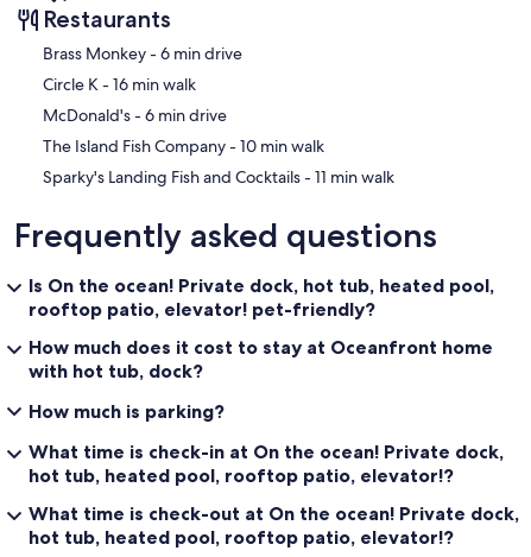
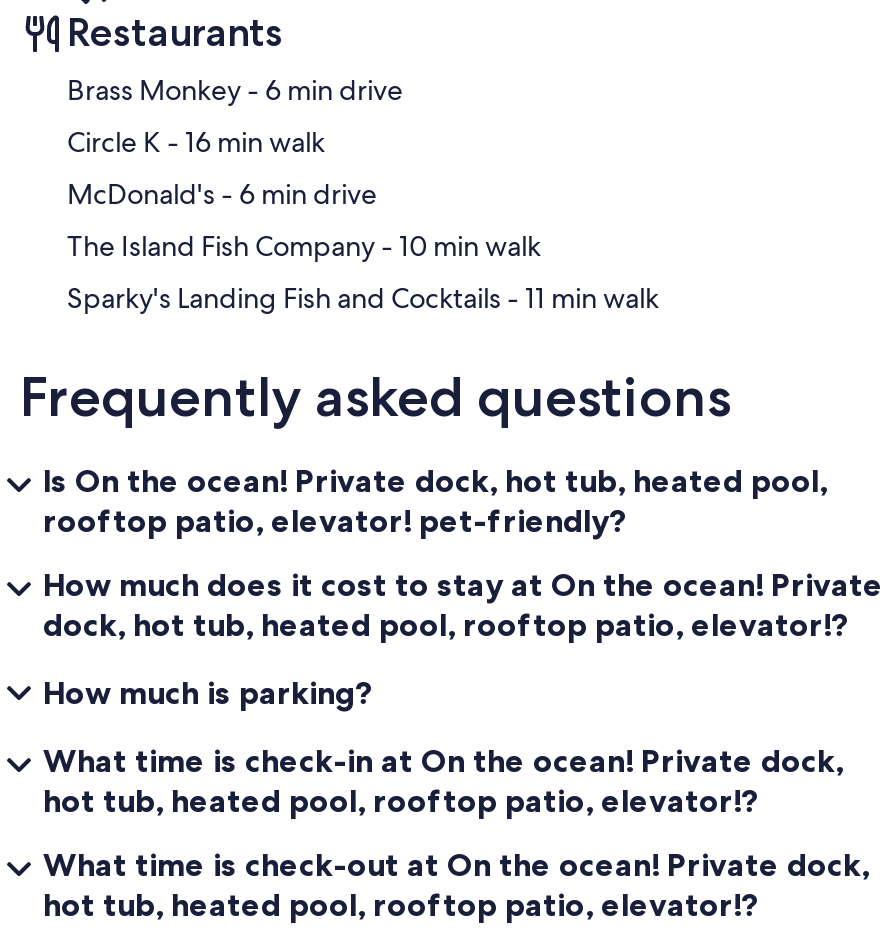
- How much does it cost to stay at Oceanfront home
- with hot tub, dock?
+ How much does it cost to stay at On the ocean! Private
+ dock, hot tub, heated pool, rooftop patio, elevator!?
